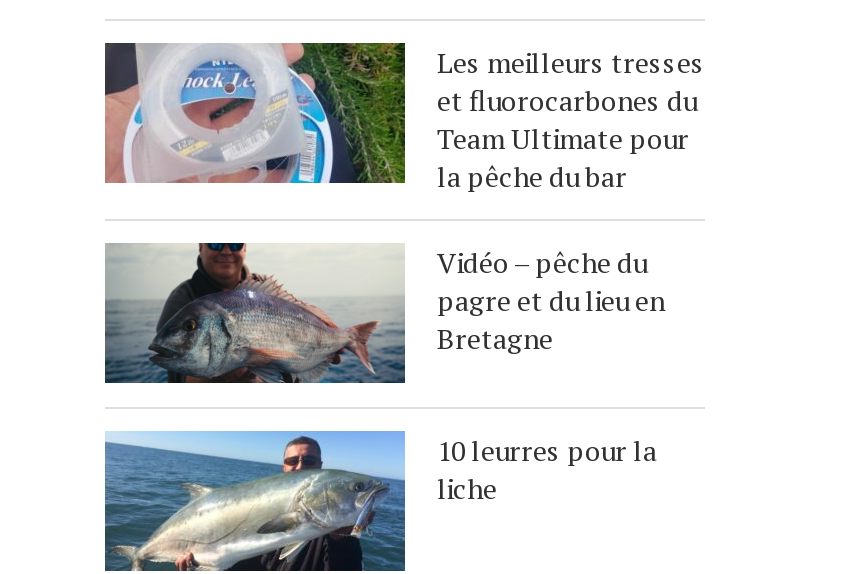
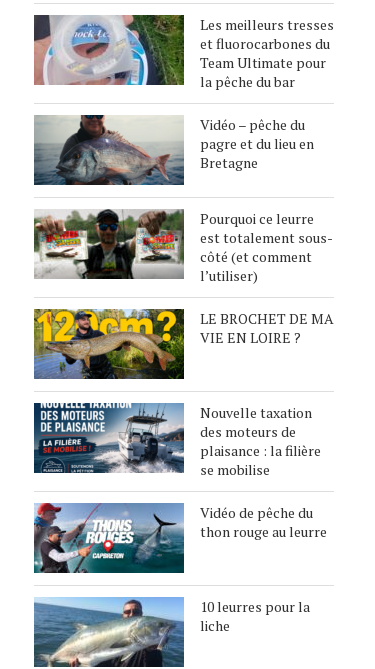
+ [image]
+ Pourquoi ce leurre
+ est totalement sous-
+ côté (et comment
+ l’utiliser)
+ LE BROCHET DE MA
+ VIE EN LOIRE ?

+ [image]
+ Nouvelle taxation
+ des moteurs de
+ plaisance : la filière
+ se mobilise
+ Vidéo de pêche du
+ thon rouge au leurre

+ [image]

+ [image]
